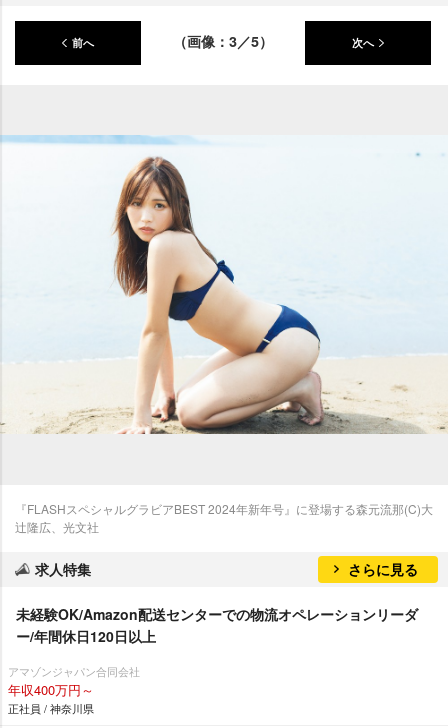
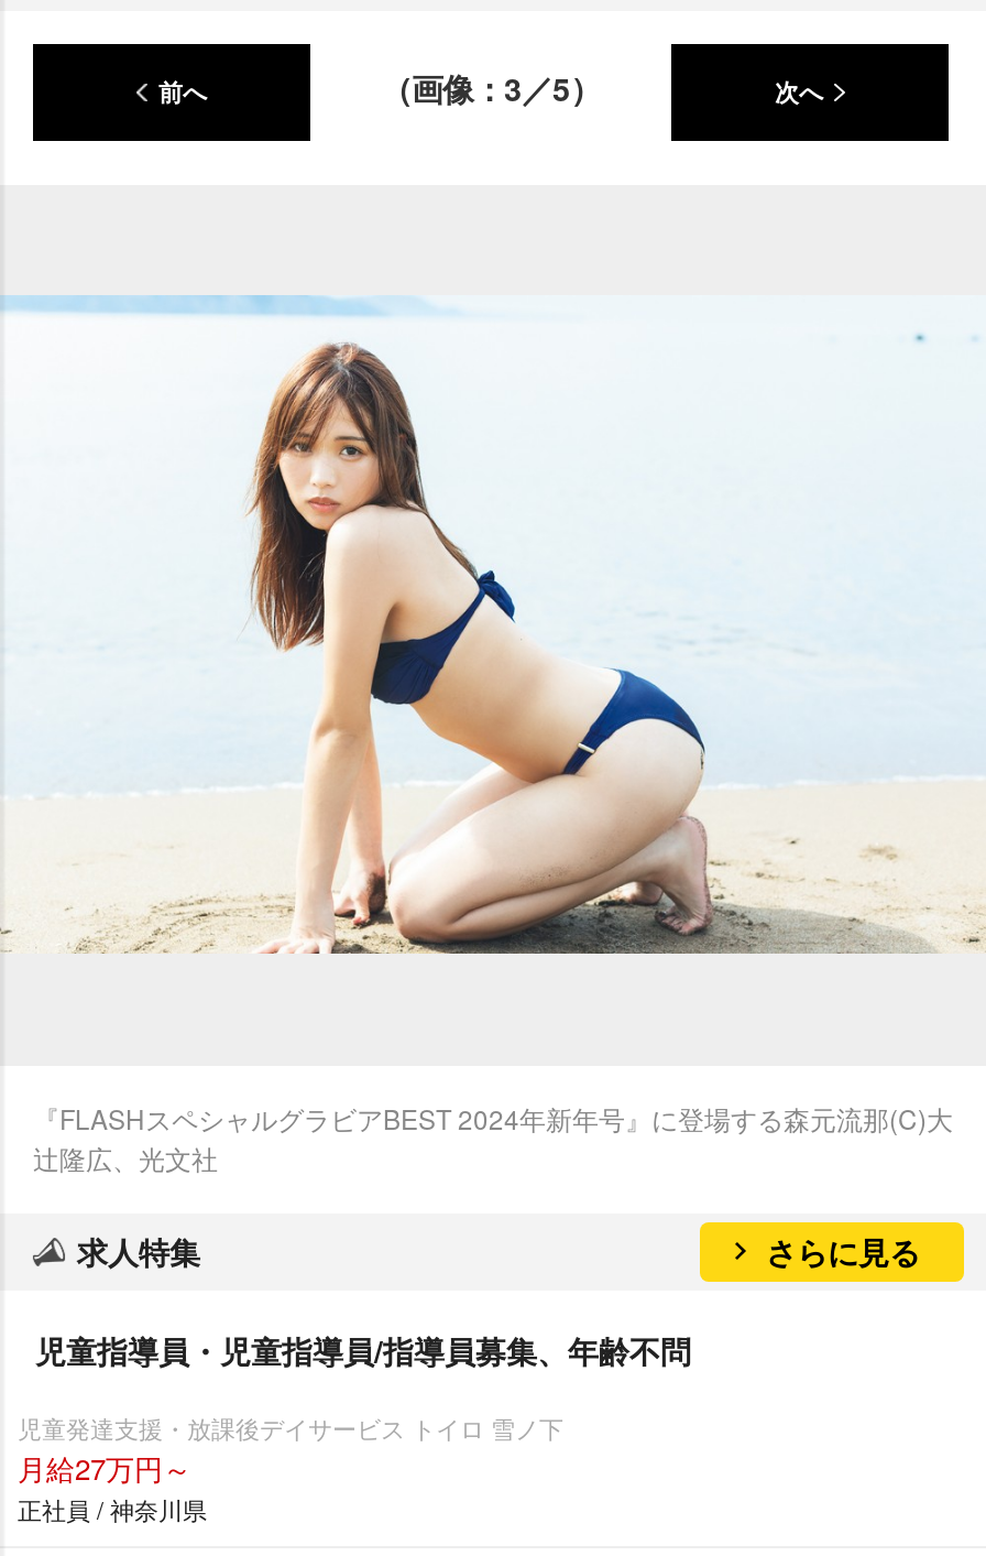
- 未経験OK/Amazon配送センターでの物流オペレーションリーダ
- ー/年間休日120日以上
+ 児童指導員・児童指導員/指導員募集、年齢不問

- アマゾンジャパン合同会社
- 年収400万円～
+ 児童発達支援・放課後デイサービス トイロ 雪ノ下
+ 月給27万円～
